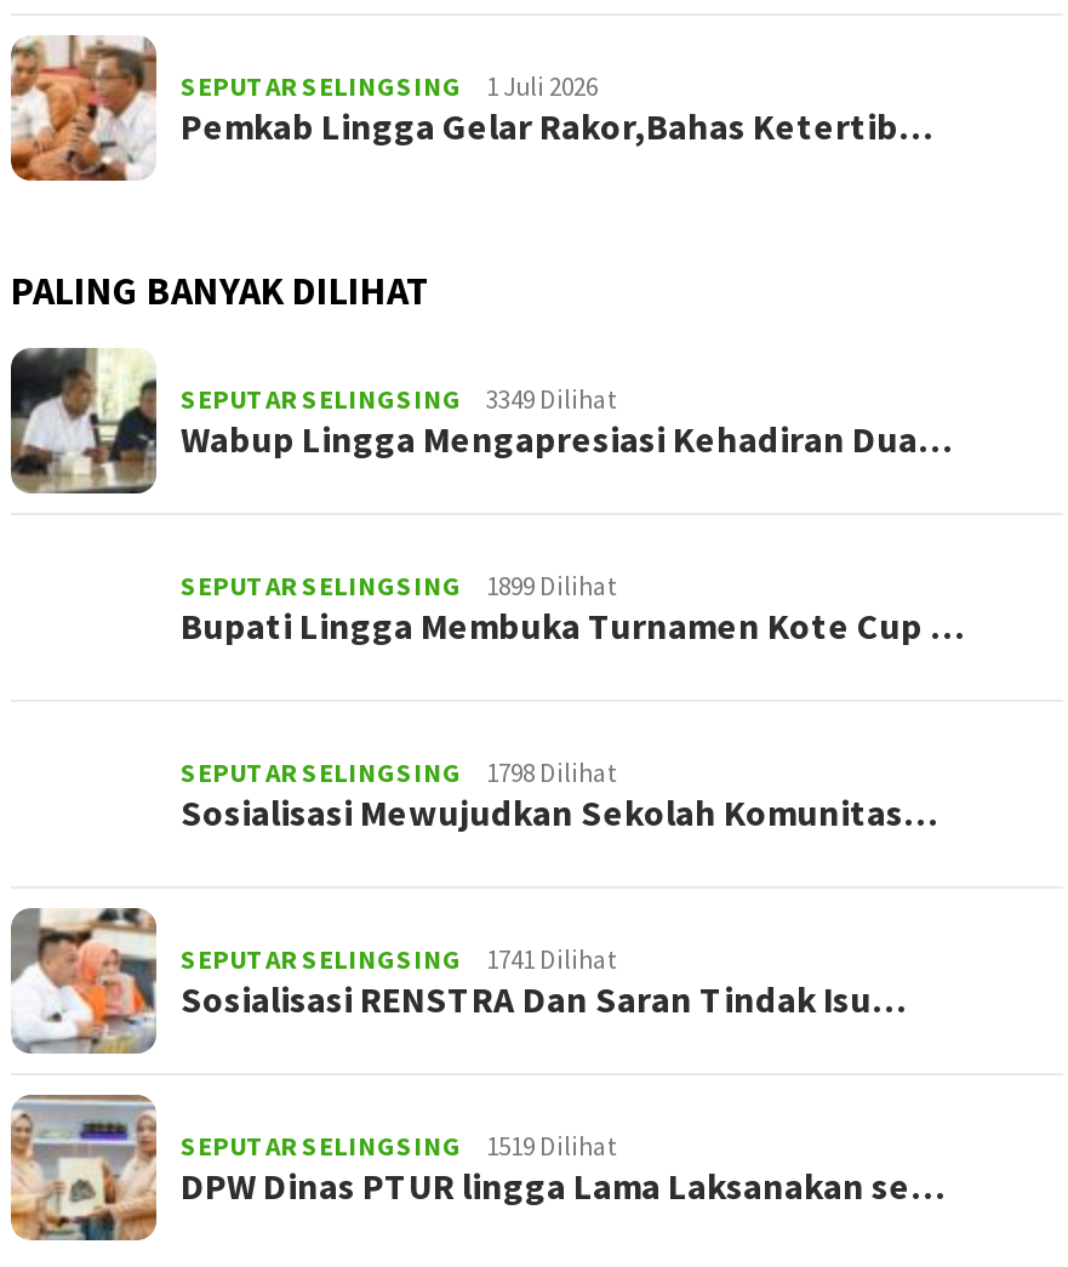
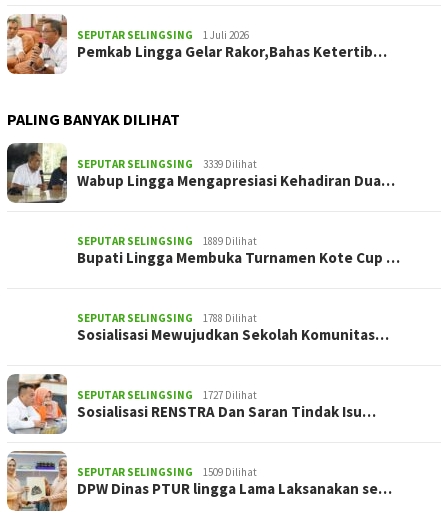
- SEPUTAR SELINGSING 3349 Dilihat
+ SEPUTAR SELINGSING 3339 Dilihat

- SEPUTAR SELINGSING 1899 Dilihat
+ SEPUTAR SELINGSING 1889 Dilihat

- SEPUTAR SELINGSING 1798 Dilihat
+ SEPUTAR SELINGSING 1788 Dilihat

- SEPUTAR SELINGSING 1741 Dilihat
+ SEPUTAR SELINGSING 1727 Dilihat

- SEPUTAR SELINGSING 1519 Dilihat
+ SEPUTAR SELINGSING 1509 Dilihat
